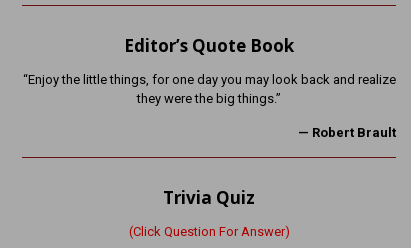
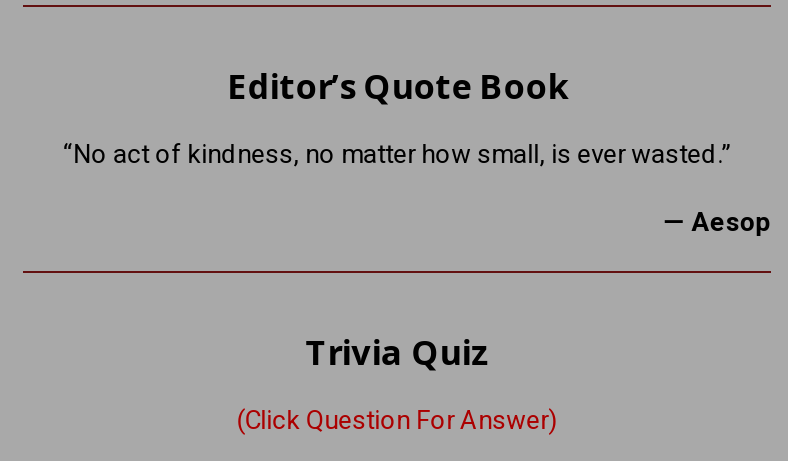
- “Enjoy the little things, for one day you may look back and realize
- they were the big things.”
+ “No act of kindness, no matter how small, is ever wasted.”

- — Robert Brault
+ — Aesop
